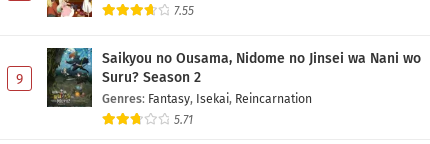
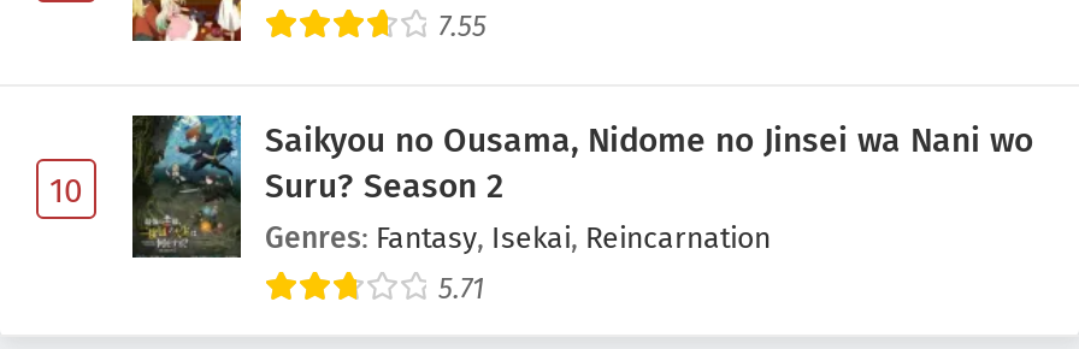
- 9
+ 10
